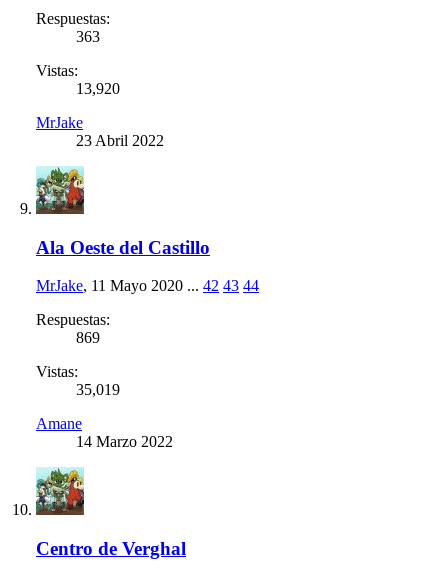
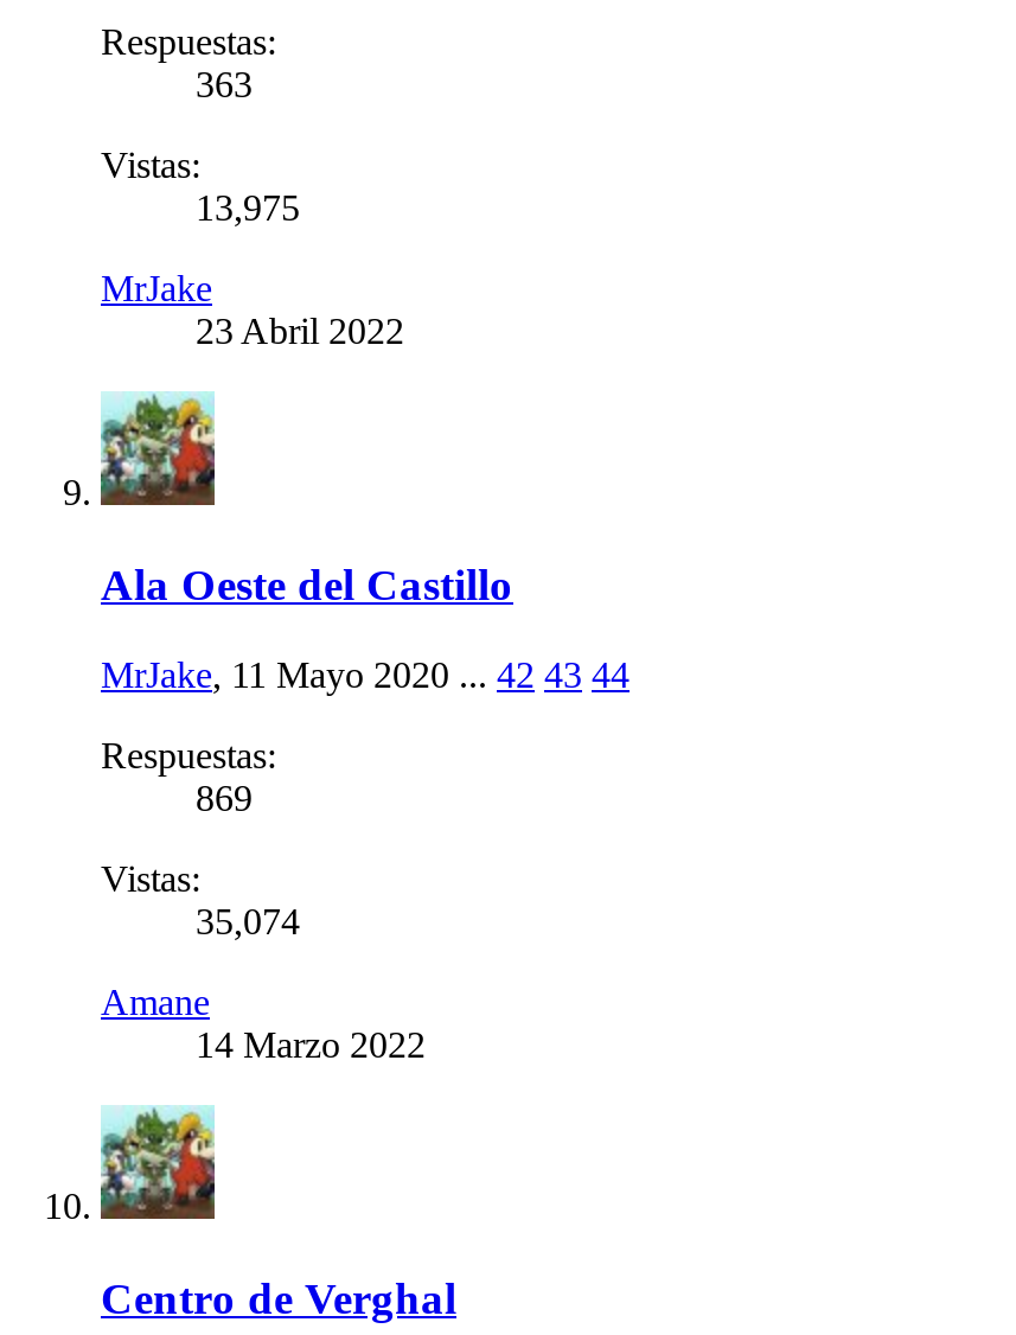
- 13,920
+ 13,975

- 35,019
+ 35,074
